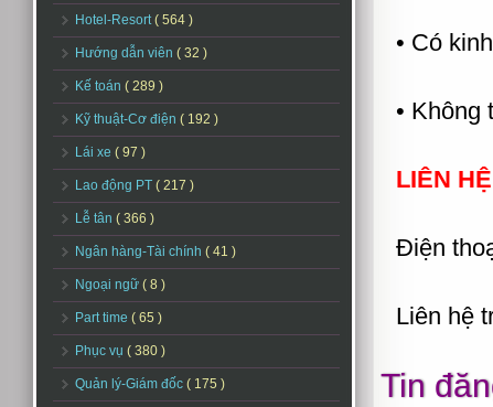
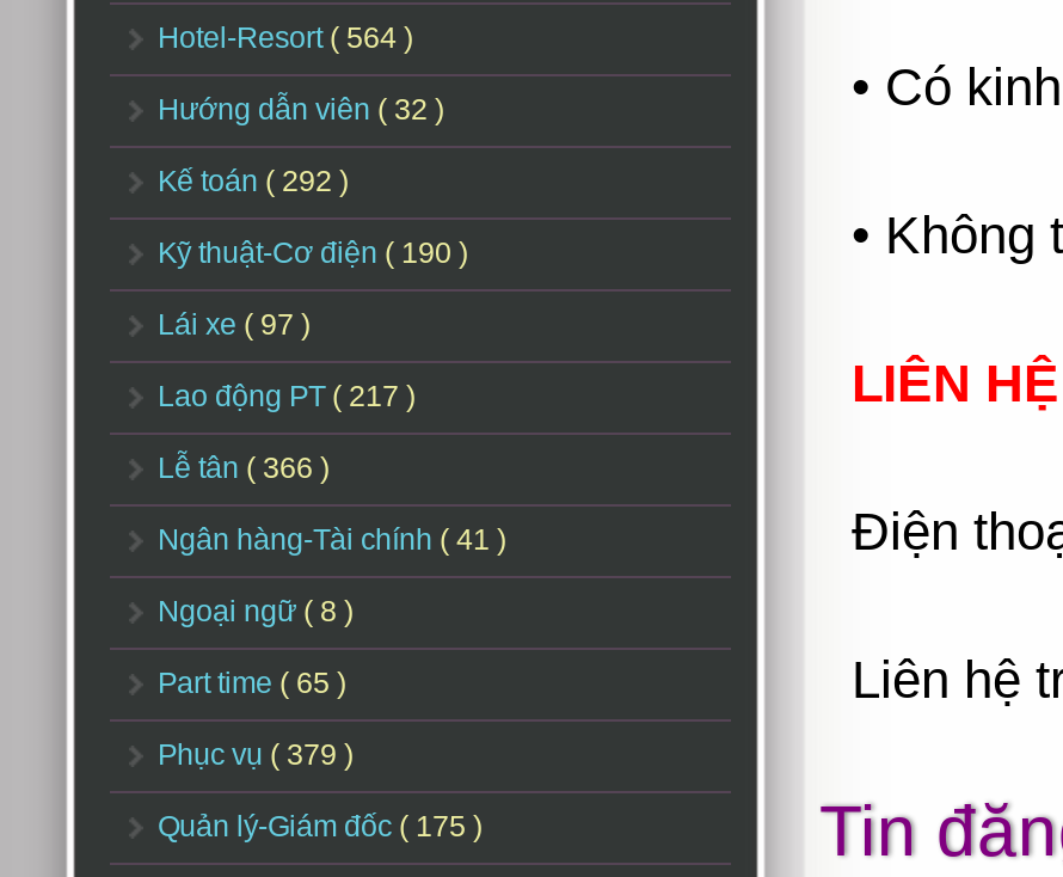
- Kế toán ( 289 )
+ Kế toán ( 292 )

- Kỹ thuật-Cơ điện ( 192 )
+ Kỹ thuật-Cơ điện ( 190 )

- Phục vụ ( 380 )
+ Phục vụ ( 379 )
